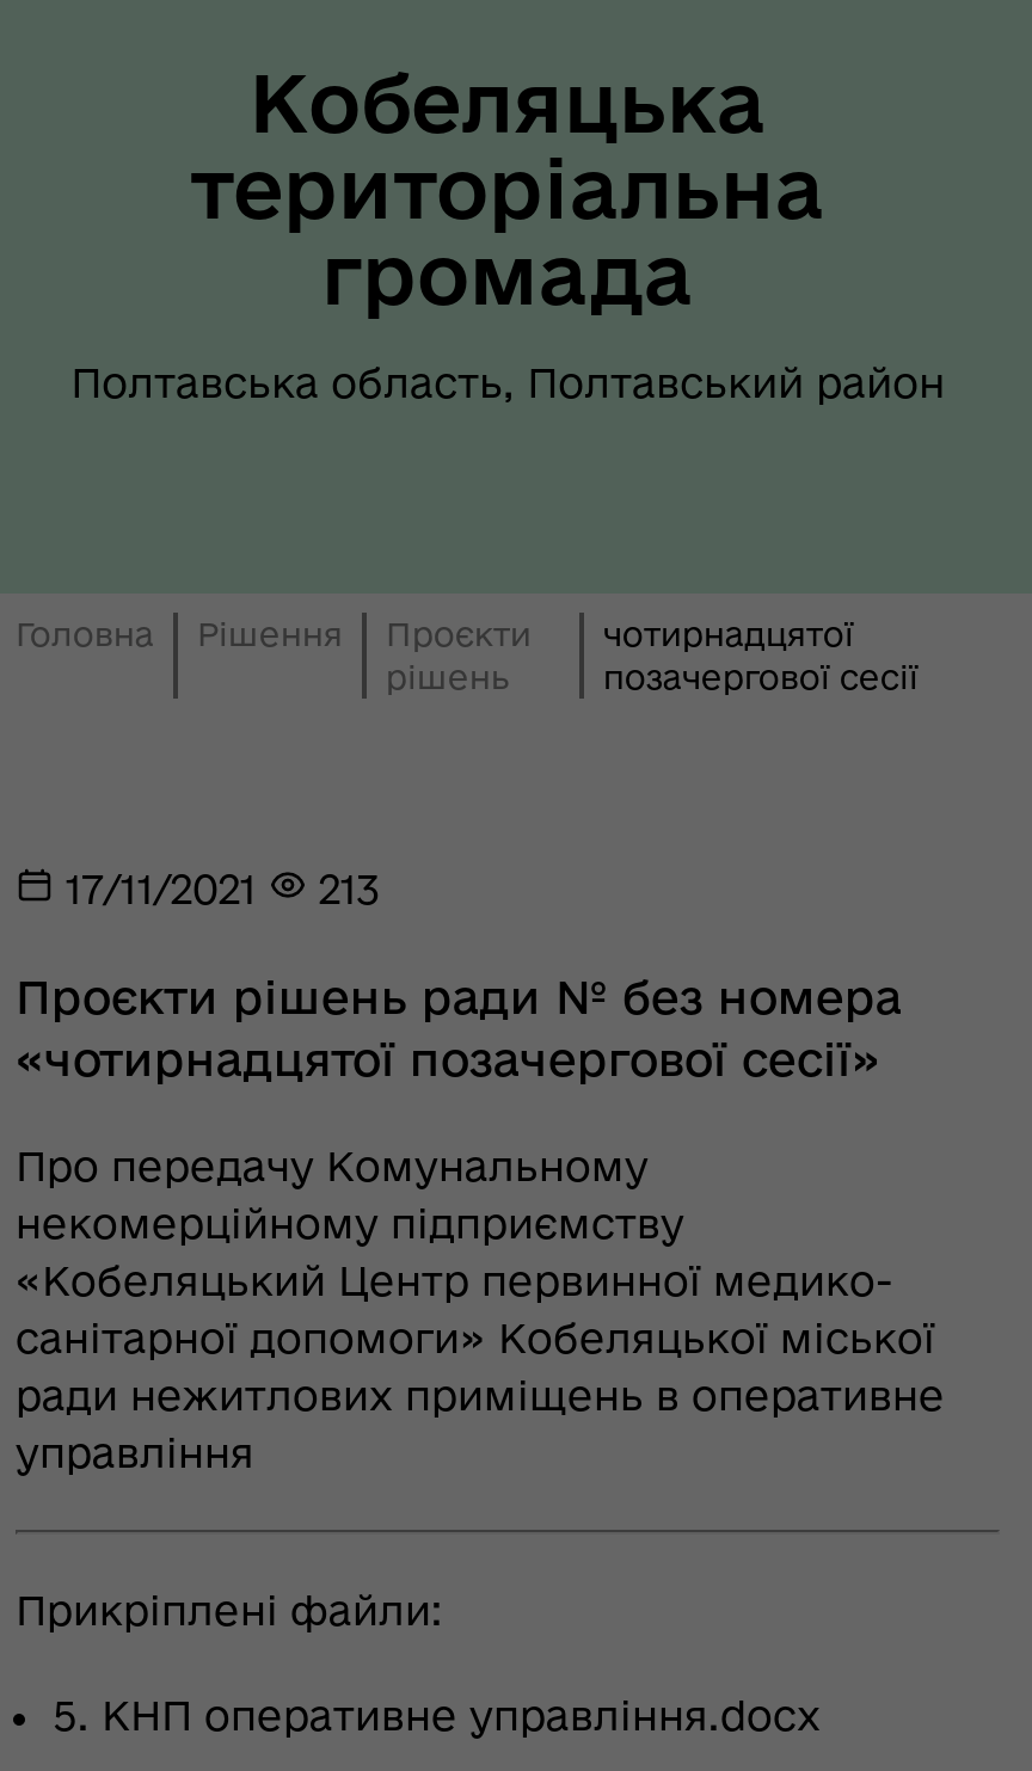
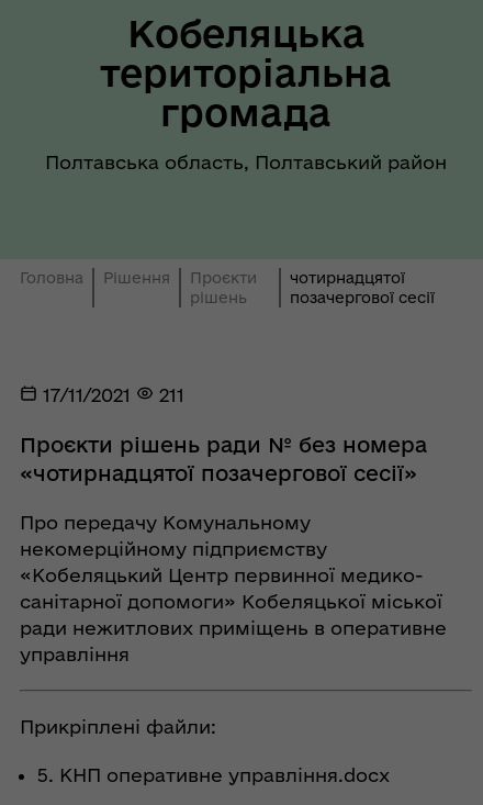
- 17/11/2021 213
+ 17/11/2021 211
